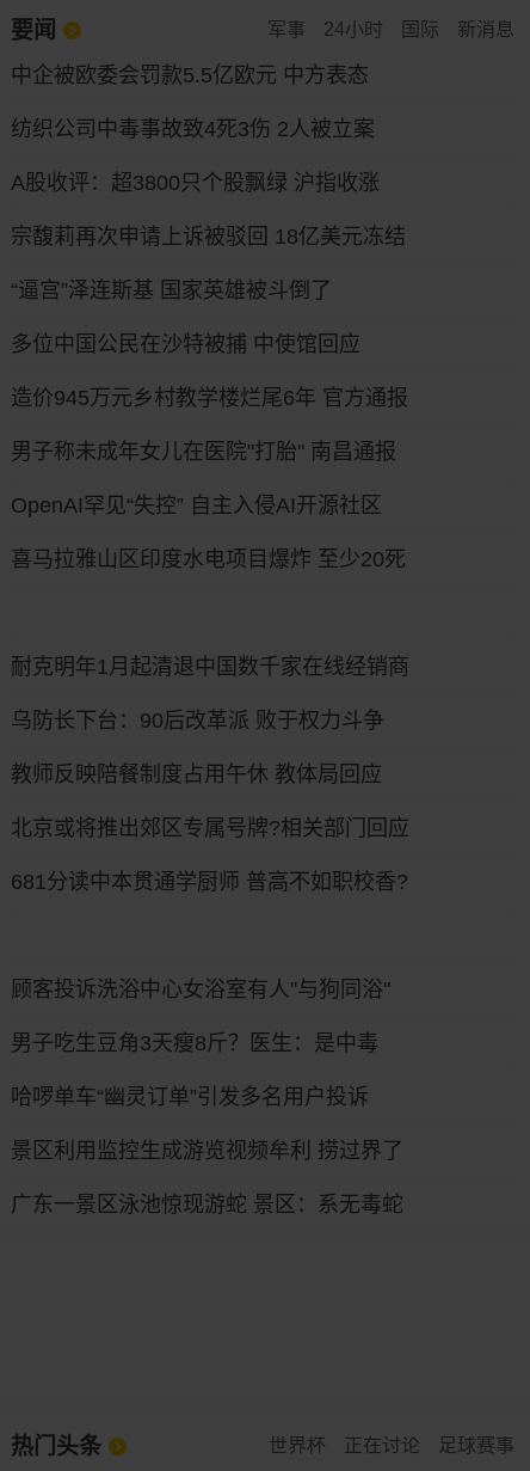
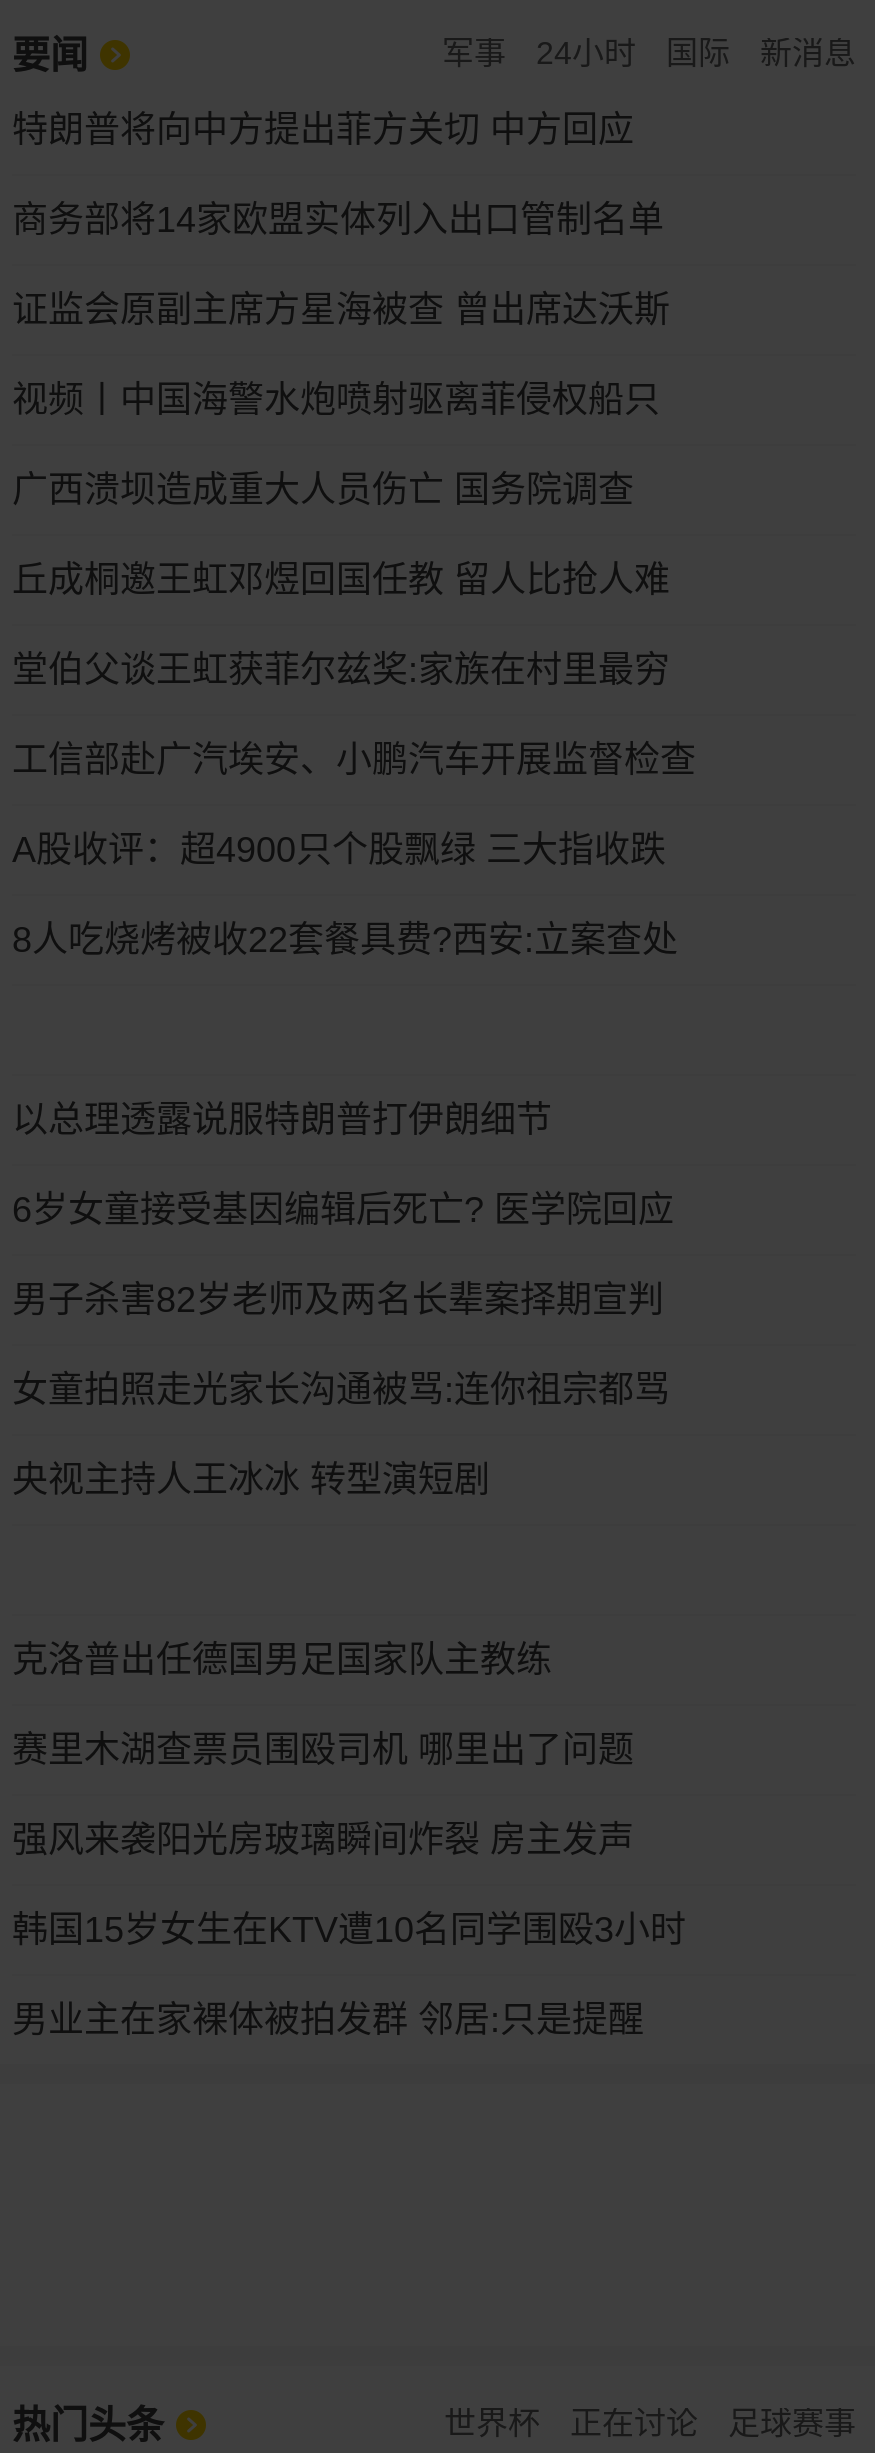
- 中企被欧委会罚款5.5亿欧元 中方表态
+ 特朗普将向中方提出菲方关切 中方回应

- 纺织公司中毒事故致4死3伤 2人被立案
+ 商务部将14家欧盟实体列入出口管制名单

- A股收评：超3800只个股飘绿 沪指收涨
+ 证监会原副主席方星海被查 曾出席达沃斯

- 宗馥莉再次申请上诉被驳回 18亿美元冻结
+ 视频丨中国海警水炮喷射驱离菲侵权船只

- “逼宫”泽连斯基 国家英雄被斗倒了
+ 广西溃坝造成重大人员伤亡 国务院调查

- 多位中国公民在沙特被捕 中使馆回应
+ 丘成桐邀王虹邓煜回国任教 留人比抢人难

- 造价945万元乡村教学楼烂尾6年 官方通报
+ 堂伯父谈王虹获菲尔兹奖:家族在村里最穷

- 男子称未成年女儿在医院"打胎" 南昌通报
+ 工信部赴广汽埃安、小鹏汽车开展监督检查

- OpenAI罕见“失控” 自主入侵AI开源社区
+ A股收评：超4900只个股飘绿 三大指收跌

- 喜马拉雅山区印度水电项目爆炸 至少20死
+ 8人吃烧烤被收22套餐具费?西安:立案查处

- 耐克明年1月起清退中国数千家在线经销商
+ 以总理透露说服特朗普打伊朗细节

- 乌防长下台：90后改革派 败于权力斗争
+ 6岁女童接受基因编辑后死亡? 医学院回应

- 教师反映陪餐制度占用午休 教体局回应
+ 男子杀害82岁老师及两名长辈案择期宣判

- 北京或将推出郊区专属号牌?相关部门回应
+ 女童拍照走光家长沟通被骂:连你祖宗都骂

- 681分读中本贯通学厨师 普高不如职校香?
+ 央视主持人王冰冰 转型演短剧

- 顾客投诉洗浴中心女浴室有人"与狗同浴"
+ 克洛普出任德国男足国家队主教练

- 男子吃生豆角3天瘦8斤？医生：是中毒
+ 赛里木湖查票员围殴司机 哪里出了问题

- 哈啰单车“幽灵订单”引发多名用户投诉
+ 强风来袭阳光房玻璃瞬间炸裂 房主发声

- 景区利用监控生成游览视频牟利 捞过界了
+ 韩国15岁女生在KTV遭10名同学围殴3小时

- 广东一景区泳池惊现游蛇 景区：系无毒蛇
+ 男业主在家裸体被拍发群 邻居:只是提醒
